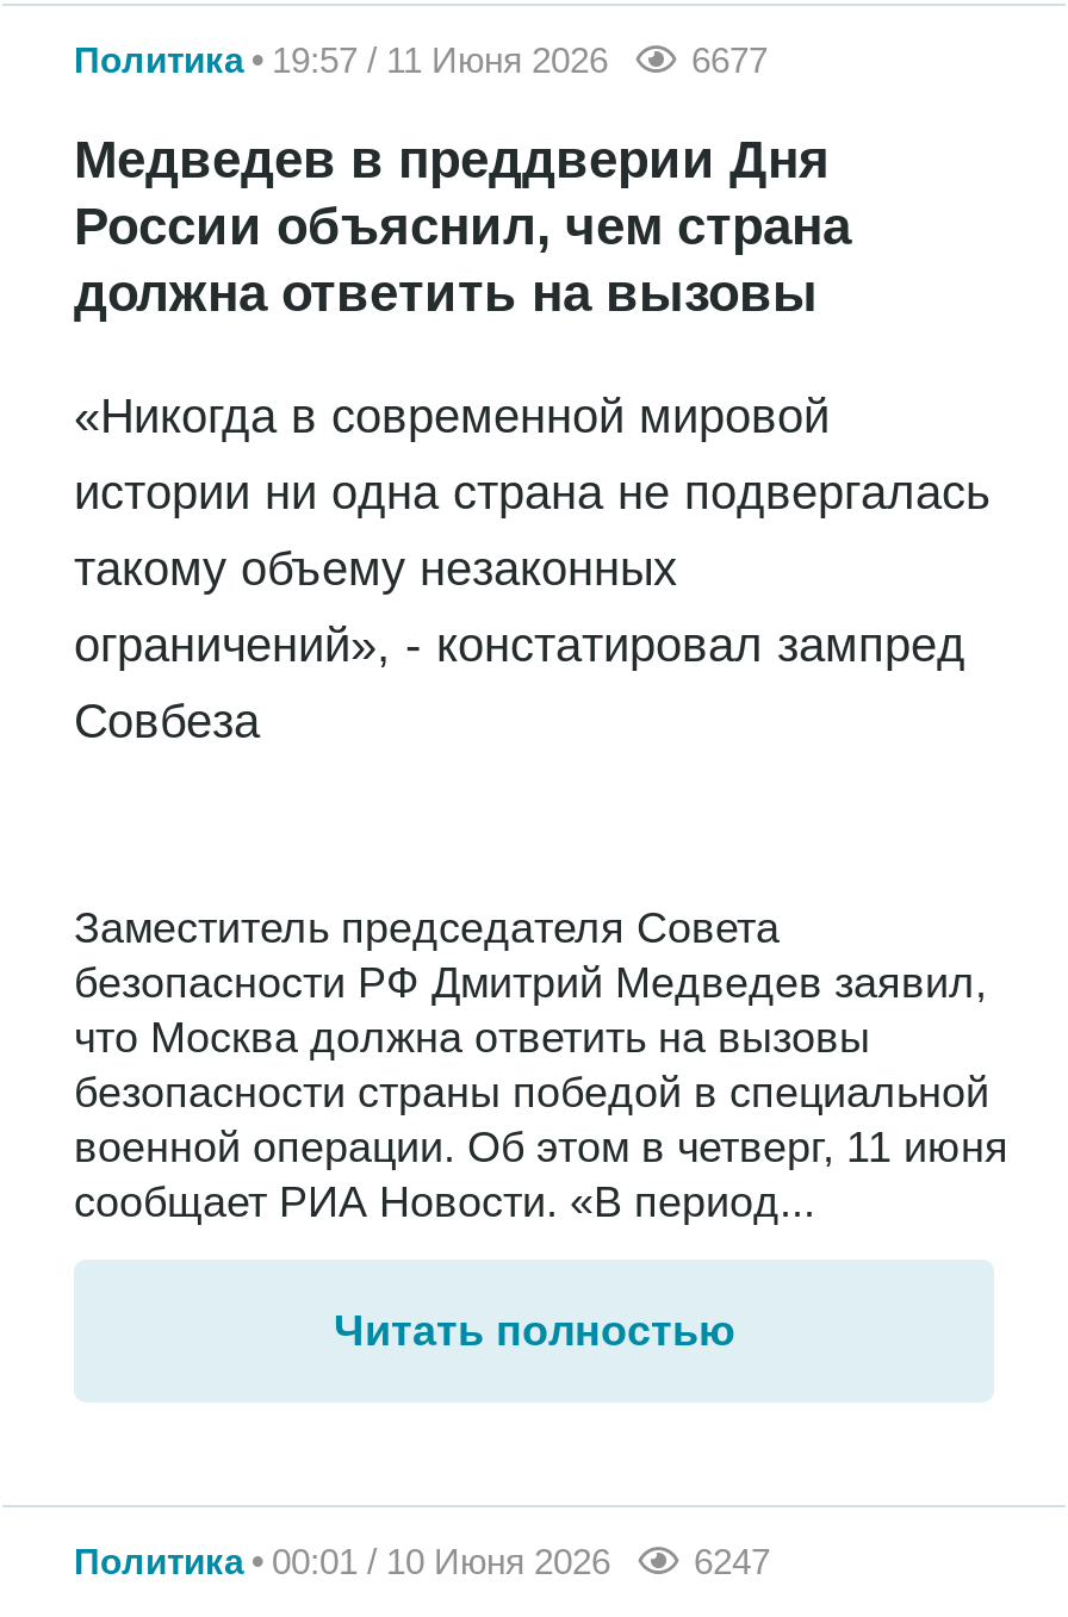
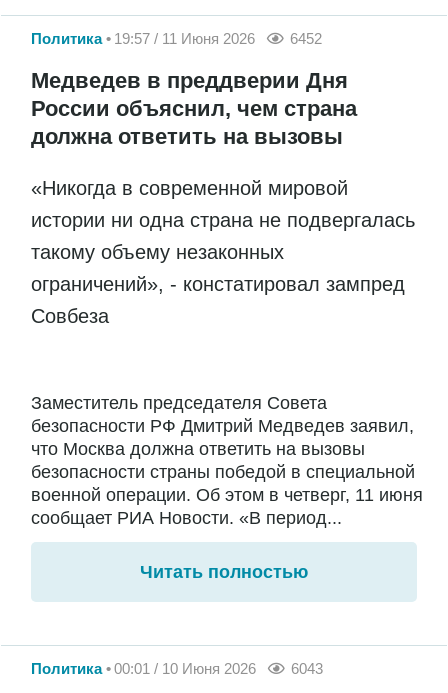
- 6677
+ 6452

- 6247
+ 6043
